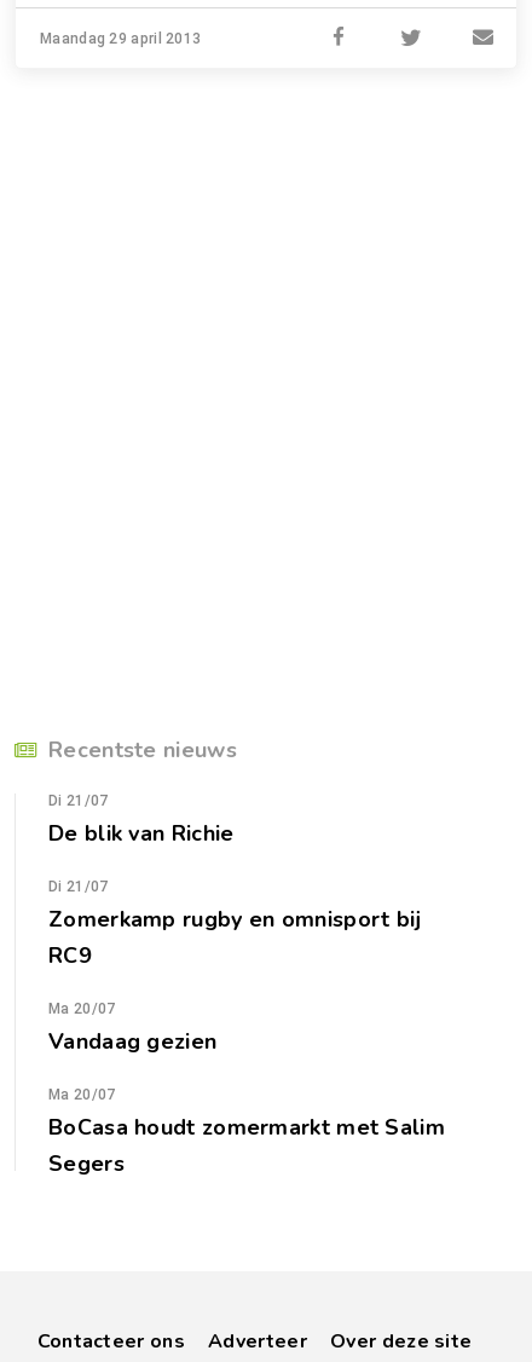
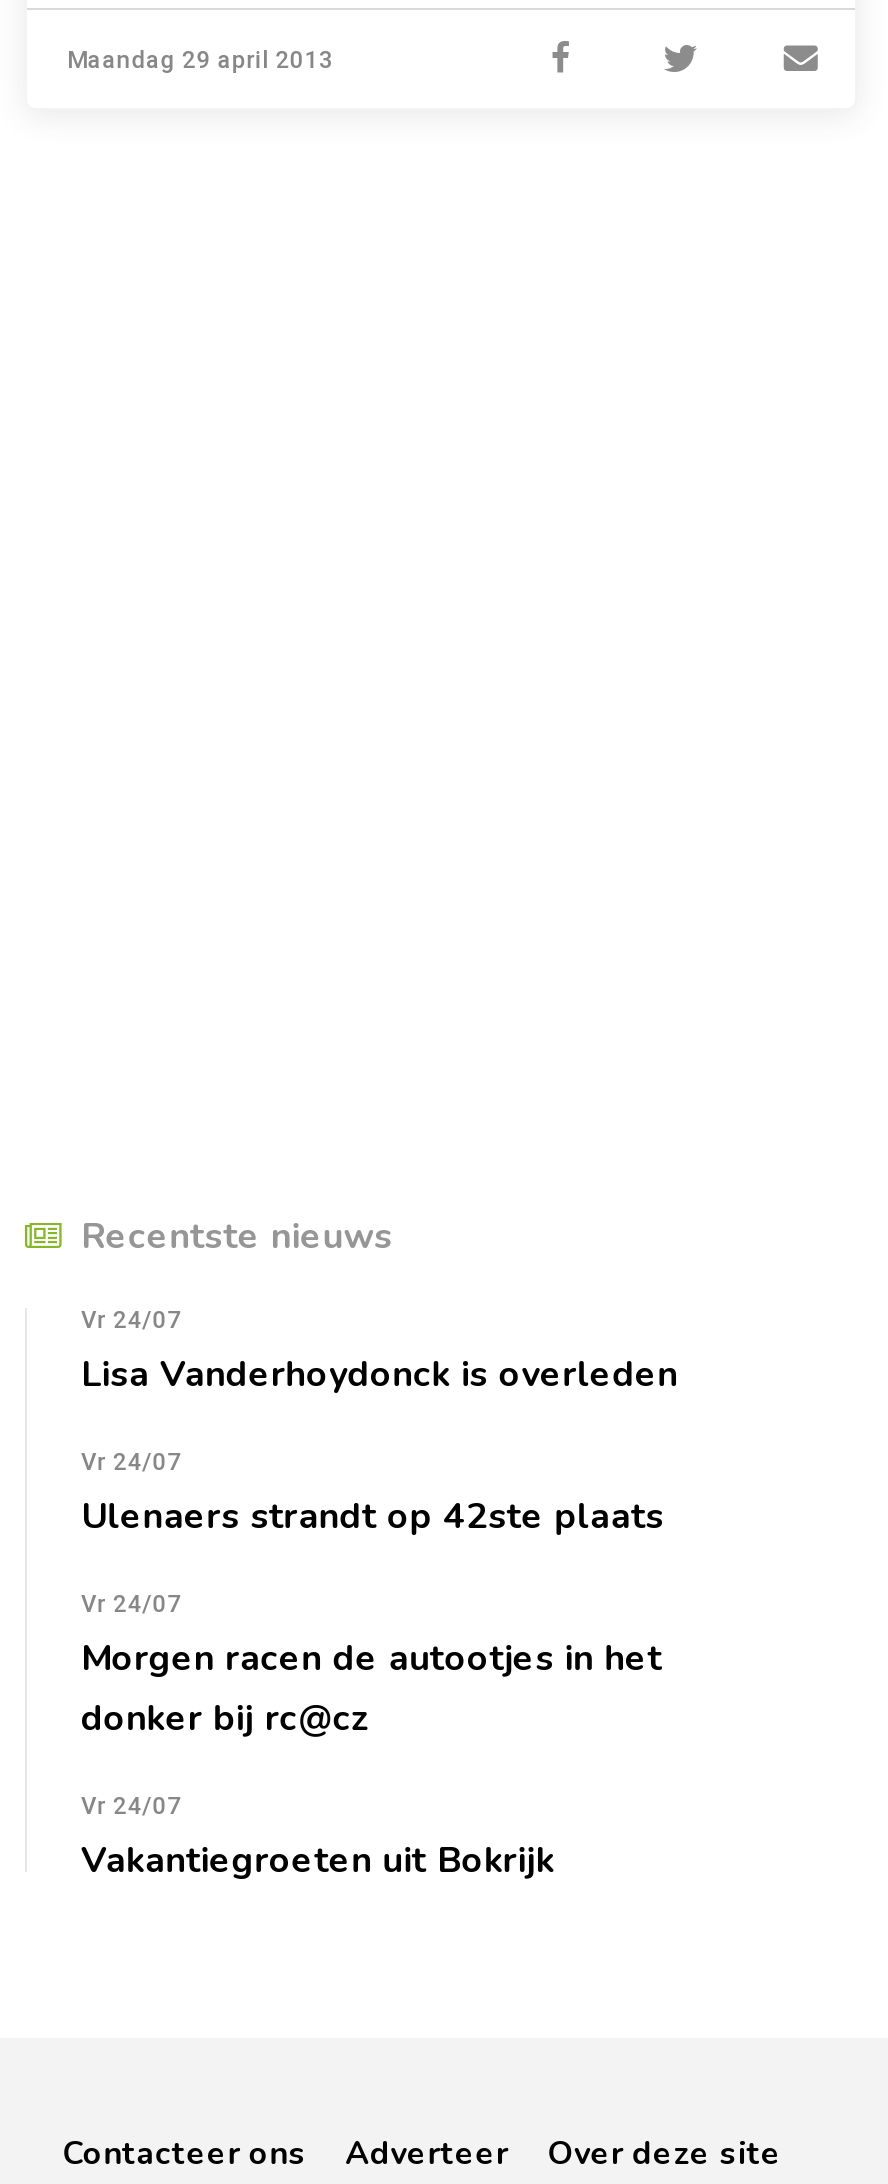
- Di 21/07
- De blik van Richie
+ Vr 24/07
+ Lisa Vanderhoydonck is overleden

- Di 21/07
- Zomerkamp rugby en omnisport bij
- RC9
+ Vr 24/07
+ Ulenaers strandt op 42ste plaats

- Ma 20/07
- Vandaag gezien
+ Vr 24/07
+ Morgen racen de autootjes in het
+ donker bij rc@cz

- Ma 20/07
- BoCasa houdt zomermarkt met Salim
- Segers
+ Vr 24/07
+ Vakantiegroeten uit Bokrijk
